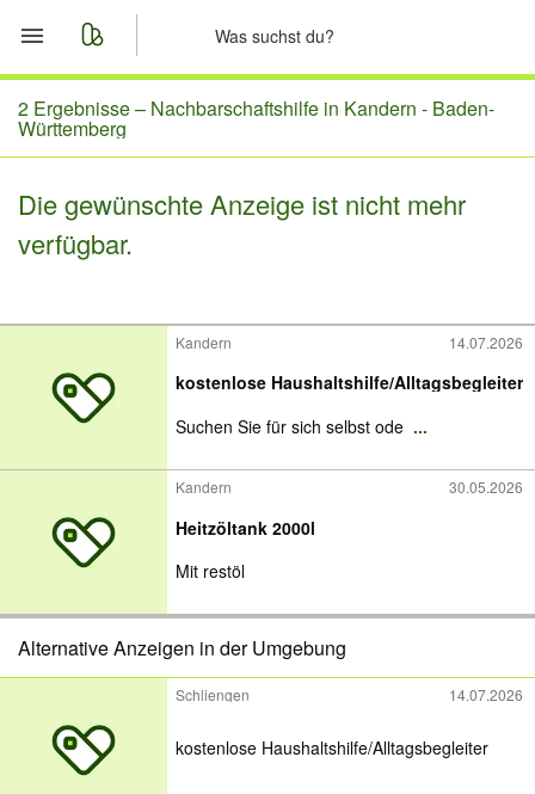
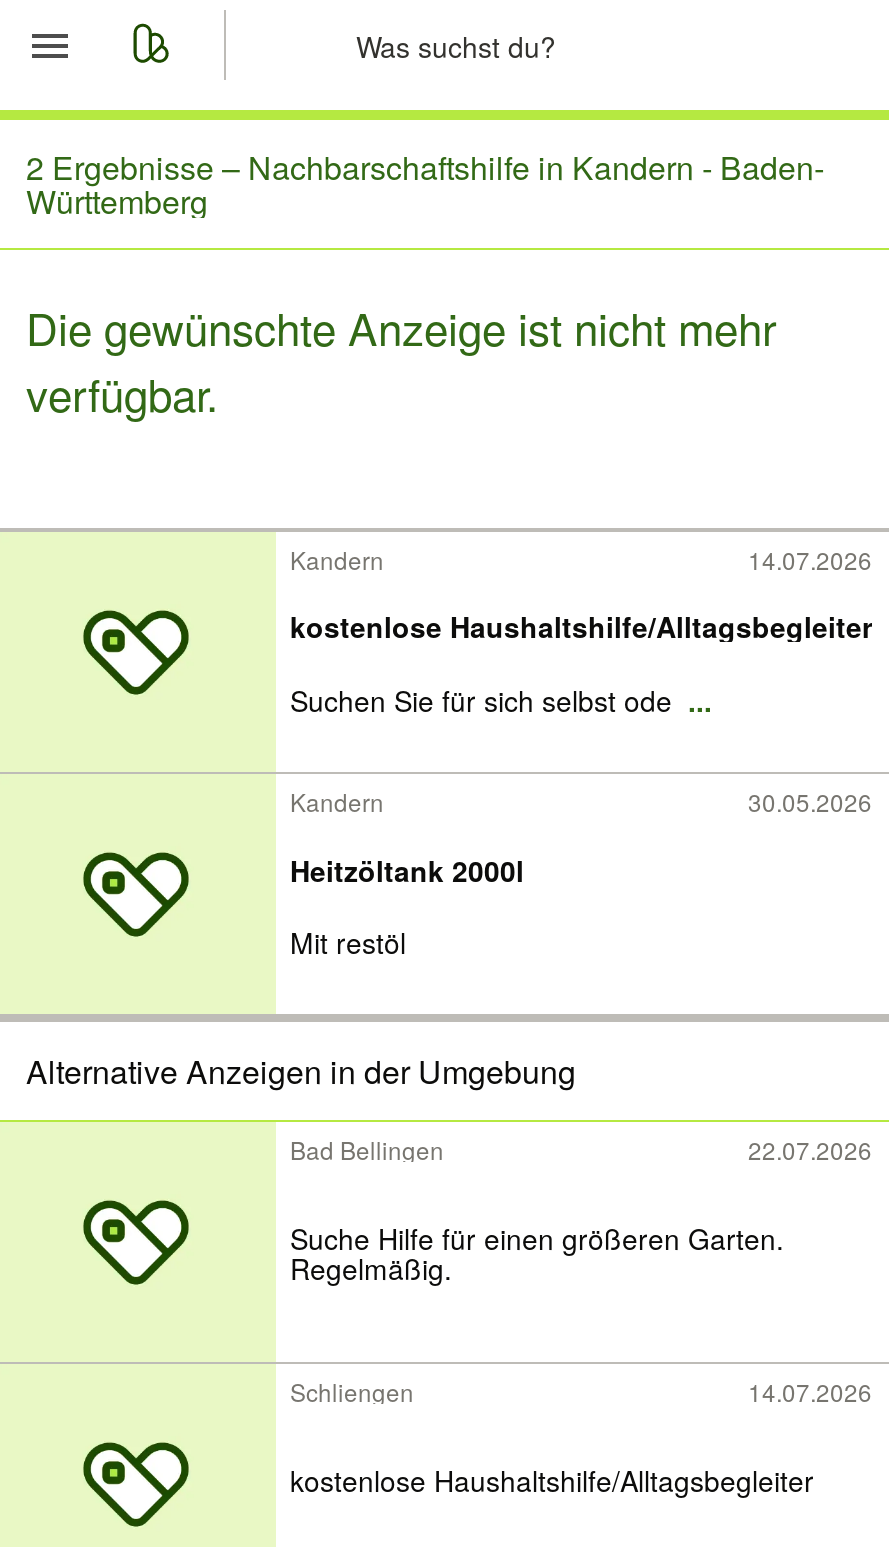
+ Bad Bellingen
+ 22.07.2026
+ Suche Hilfe für einen größeren Garten.
+ Regelmäßig.
